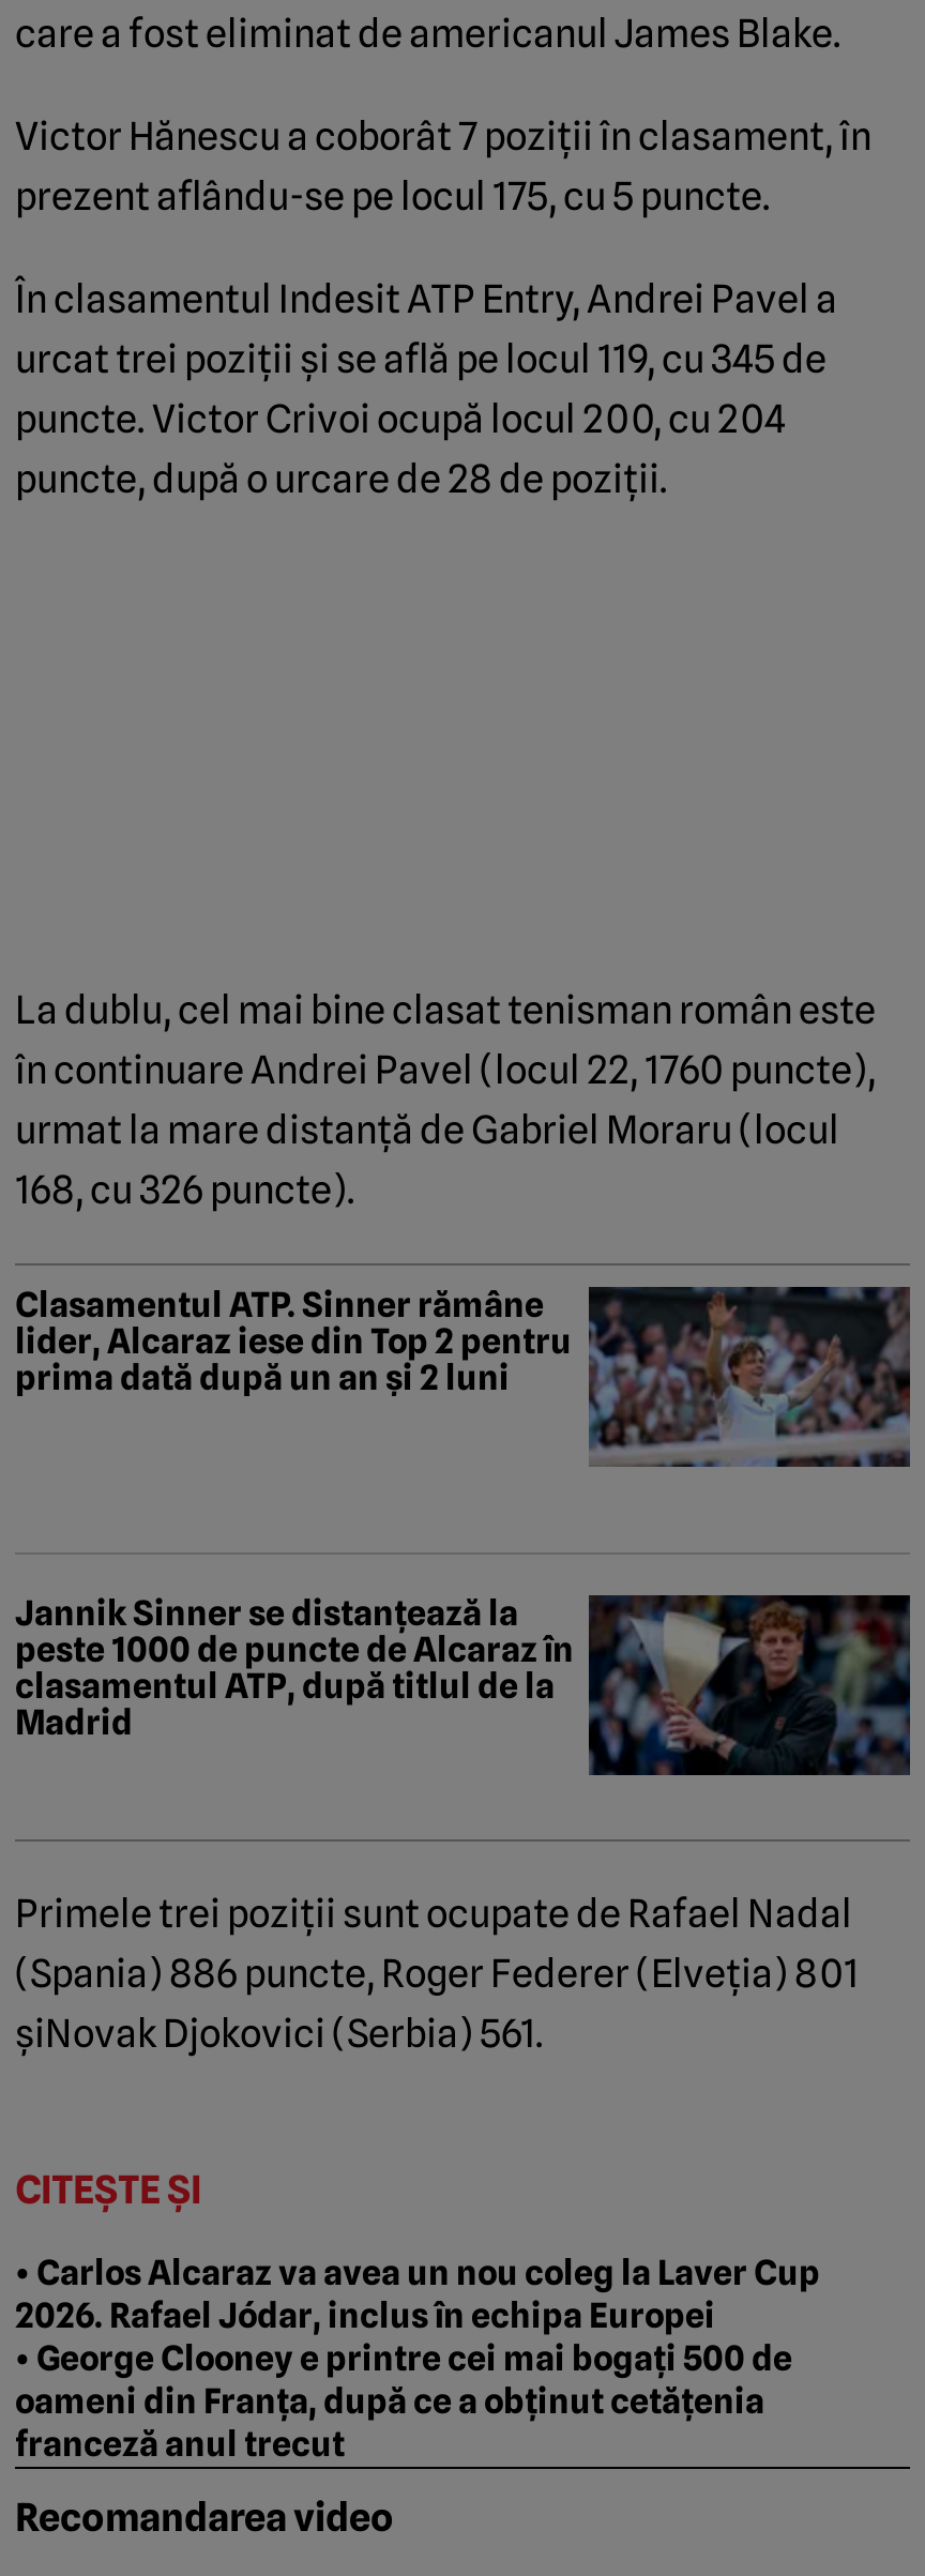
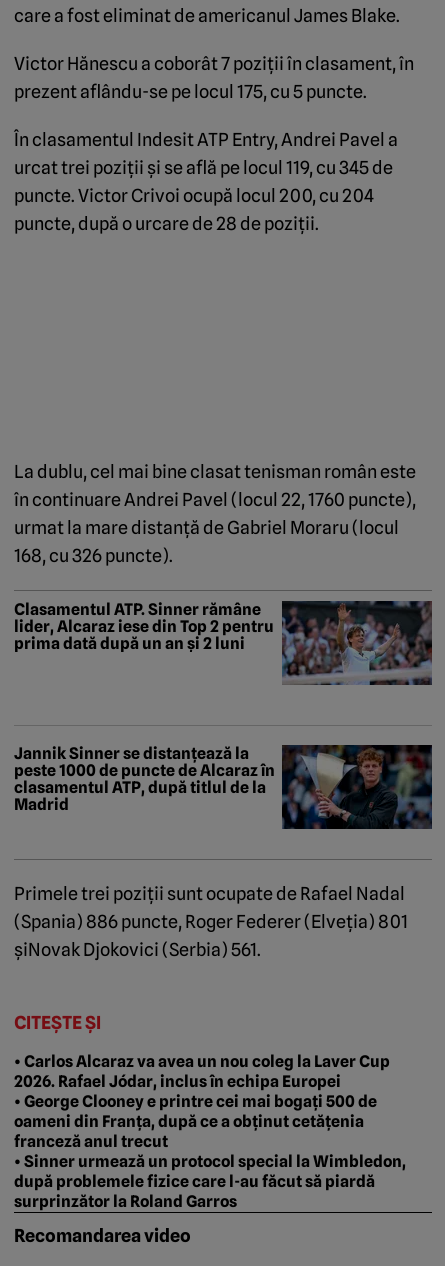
+ • Sinner urmează un protocol special la Wimbledon,
+ după problemele fizice care l-au făcut să piardă
+ surprinzător la Roland Garros
